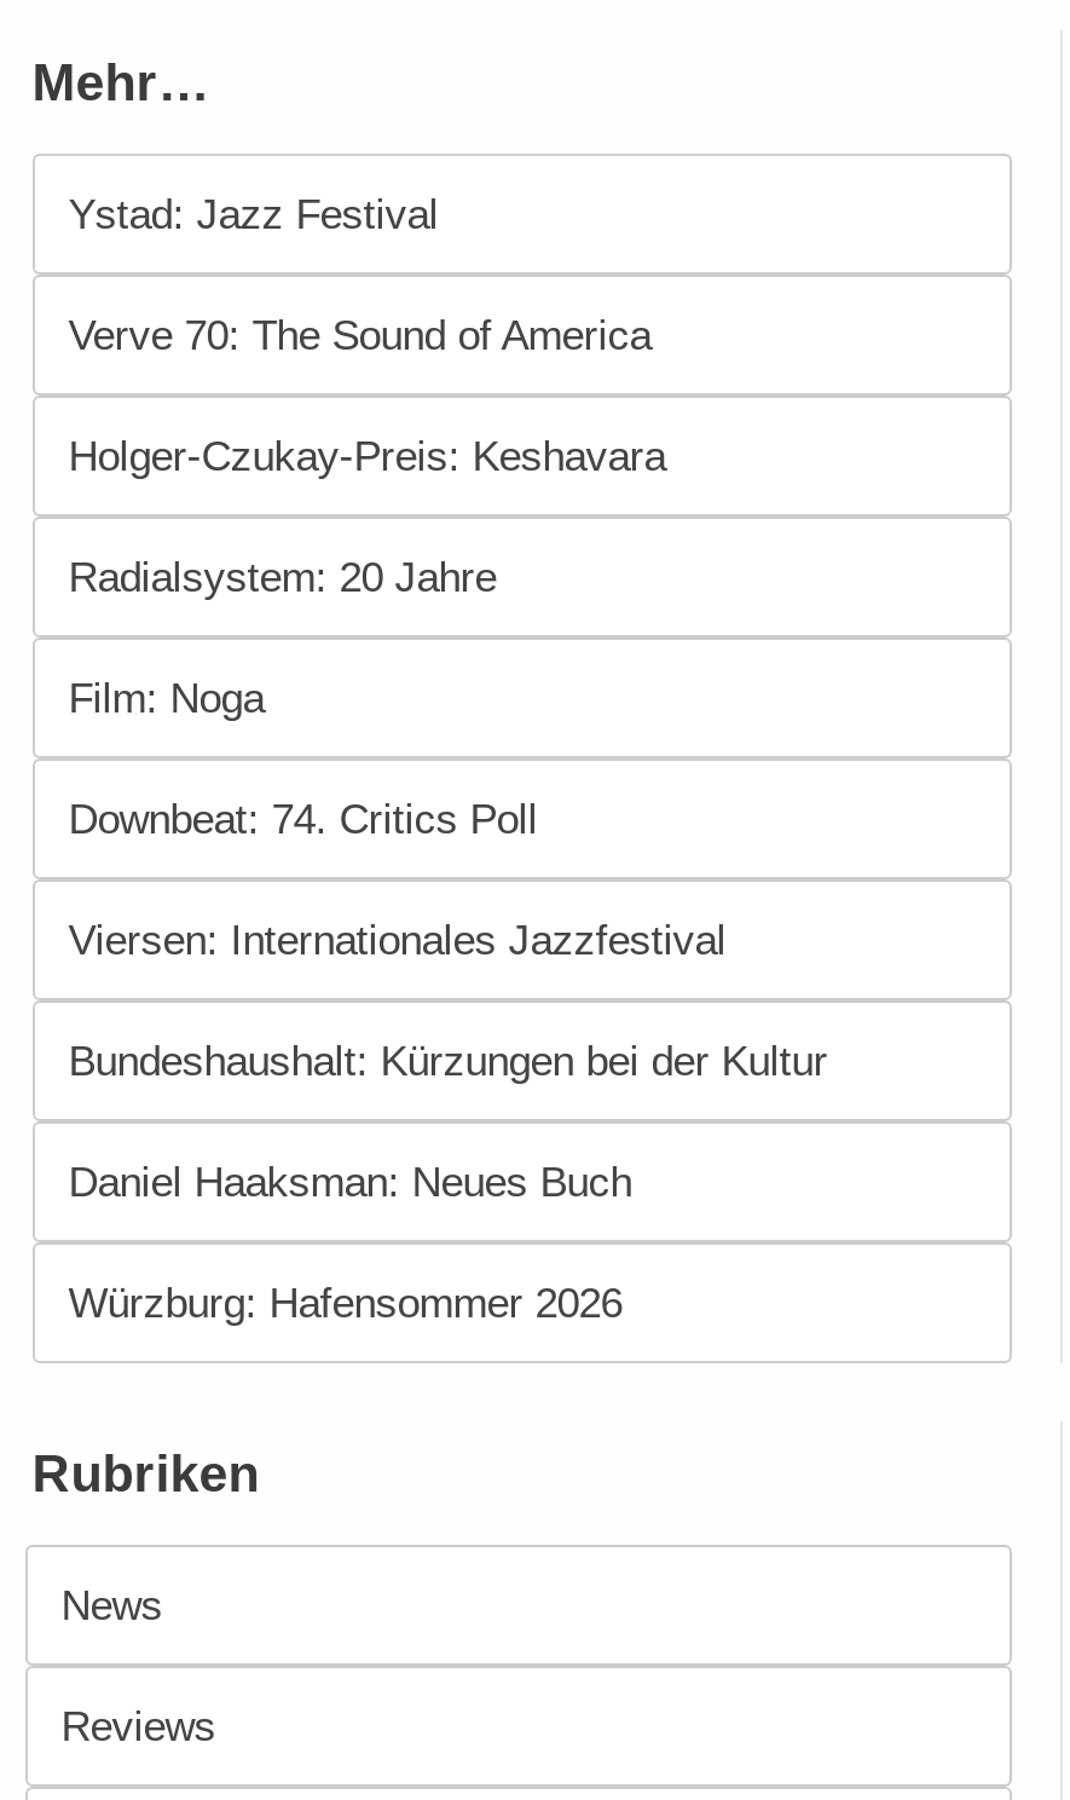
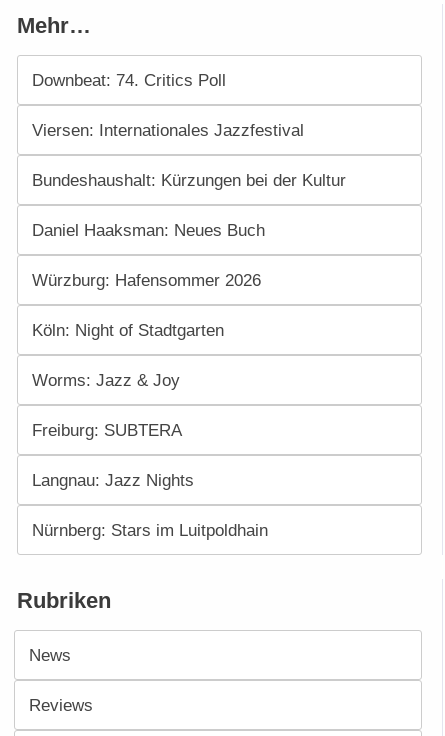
- Ystad: Jazz Festival
- Verve 70: The Sound of America
- Holger-Czukay-Preis: Keshavara
- Radialsystem: 20 Jahre
- Film: Noga

moved up: Downbeat: 74. Critics Poll | Viersen: Internationales Jazzfestival | Bundeshaushalt: Kürzungen bei der Kultur | Daniel Haaksman: Neues Buch | Würzburg: Hafensommer 2026

+ Köln: Night of Stadtgarten
+ Worms: Jazz & Joy
+ Freiburg: SUBTERA
+ Langnau: Jazz Nights
+ Nürnberg: Stars im Luitpoldhain
